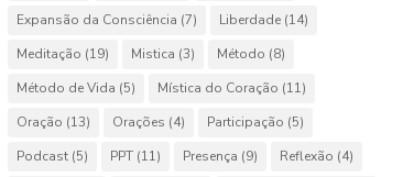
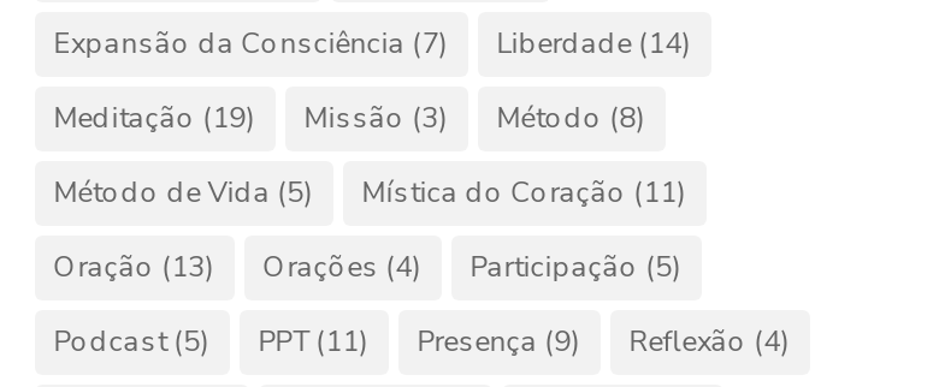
- Meditação (19) Mistica (3) Método (8)
+ Meditação (19) Missão (3) Método (8)
